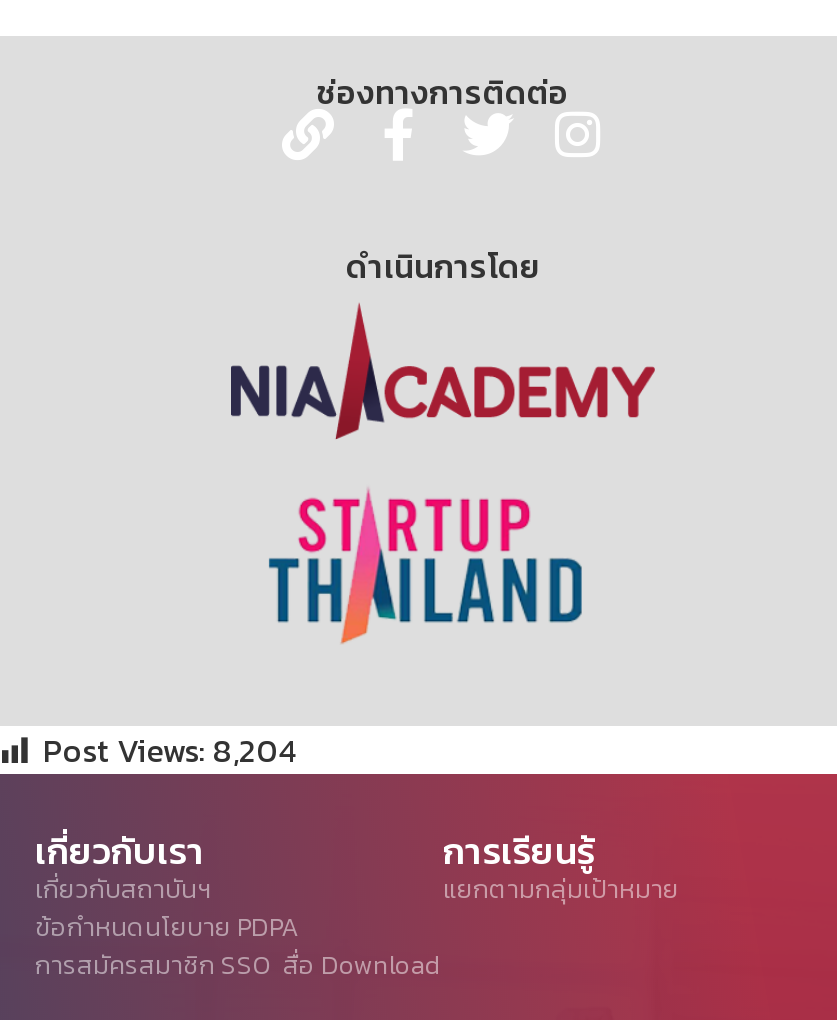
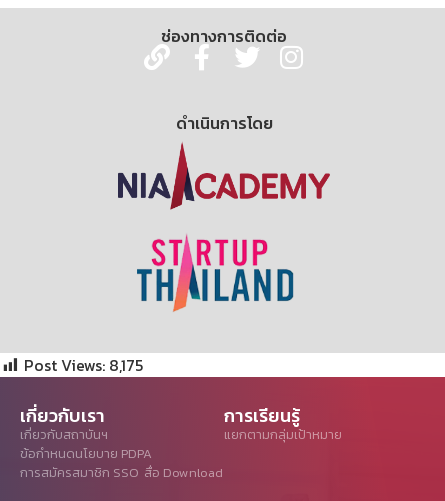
- Post Views: 8,204
+ Post Views: 8,175
